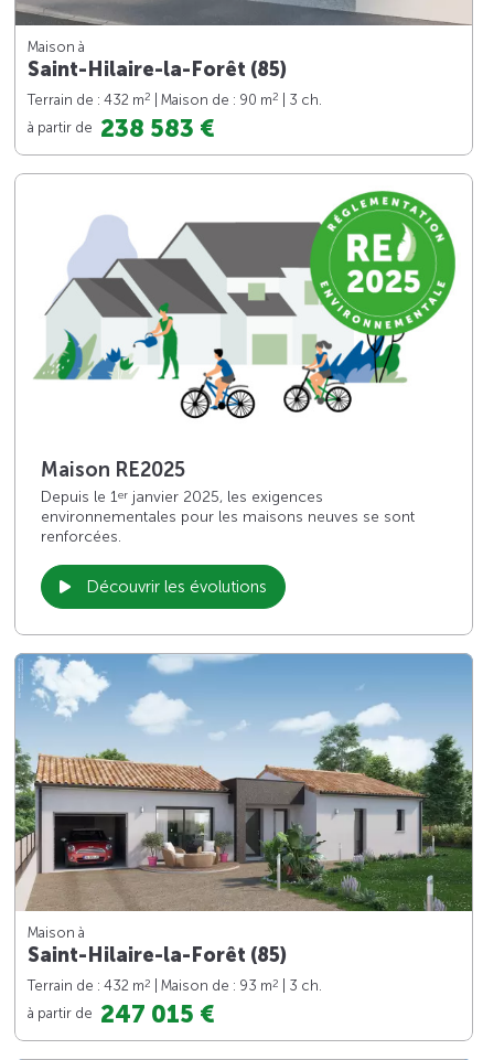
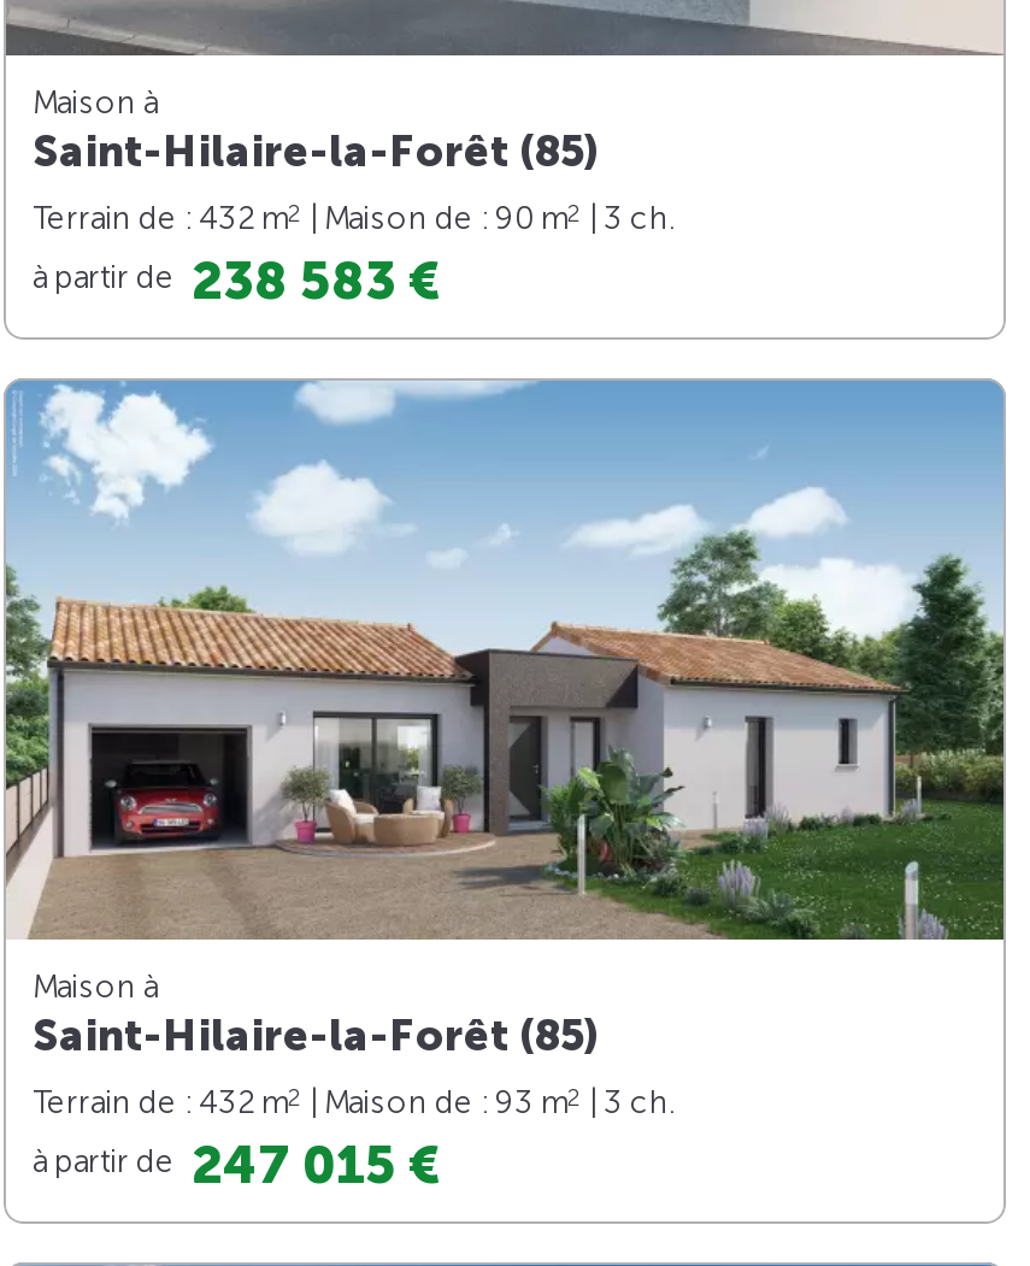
- [image]
- Maison RE2025
- Depuis le 1er janvier 2025, les exigences
- environnementales pour les maisons neuves se sont
- renforcées.
- Découvrir les évolutions
